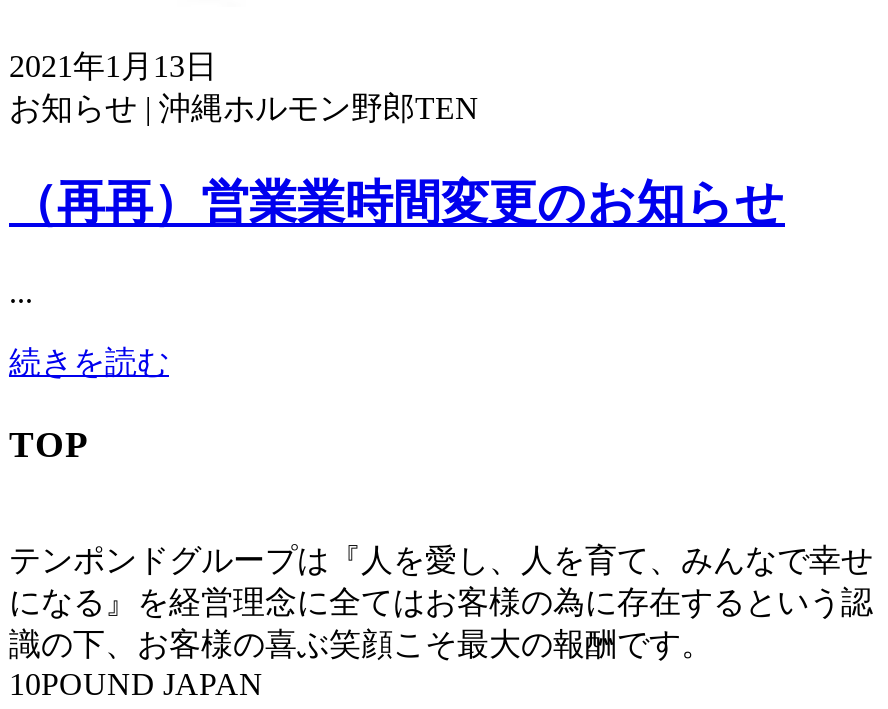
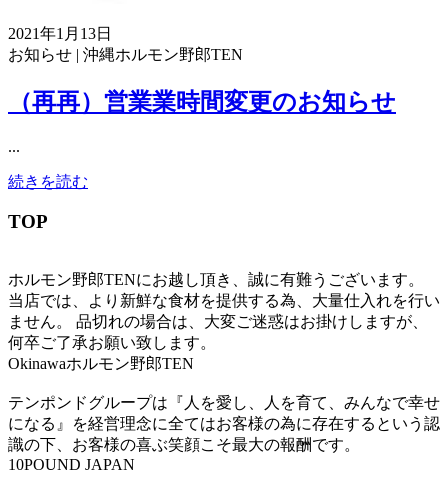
+ ホルモン野郎TENにお越し頂き、誠に有難うございます。
+ 当店では、より新鮮な食材を提供する為、大量仕入れを行い
+ ません。 品切れの場合は、大変ご迷惑はお掛けしますが、
+ 何卒ご了承お願い致します。
+ Okinawaホルモン野郎TEN
